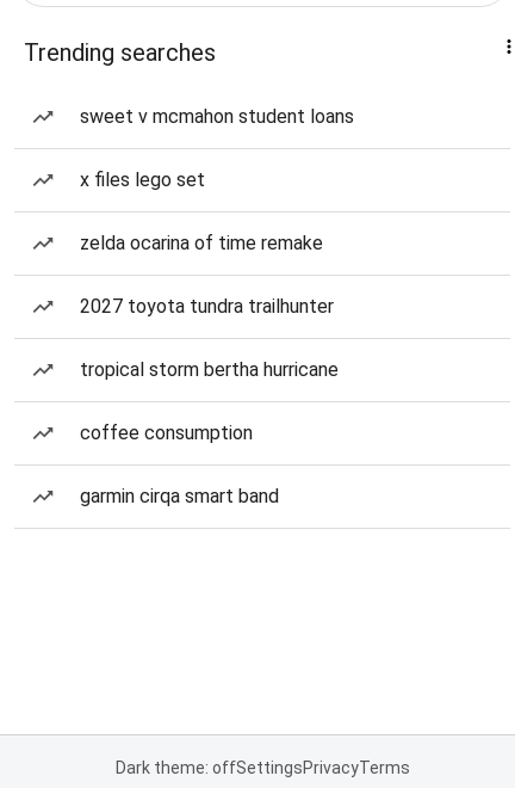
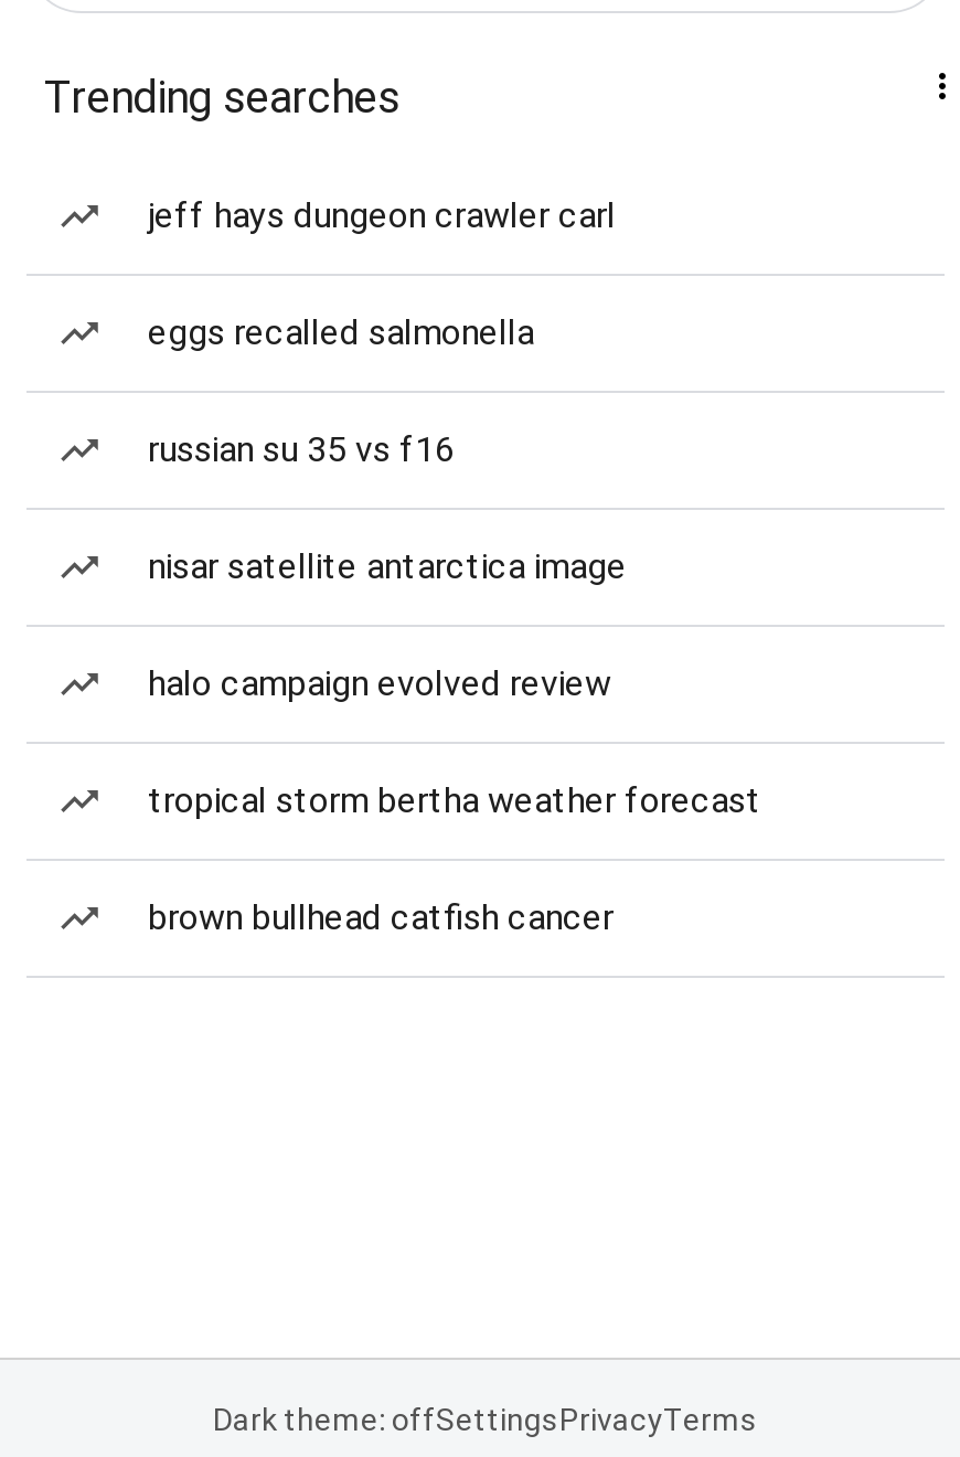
- sweet v mcmahon student loans
+ jeff hays dungeon crawler carl

- x files lego set
+ eggs recalled salmonella

- zelda ocarina of time remake
+ russian su 35 vs f16

- 2027 toyota tundra trailhunter
+ nisar satellite antarctica image

- tropical storm bertha hurricane
+ halo campaign evolved review

- coffee consumption
+ tropical storm bertha weather forecast

- garmin cirqa smart band
+ brown bullhead catfish cancer
